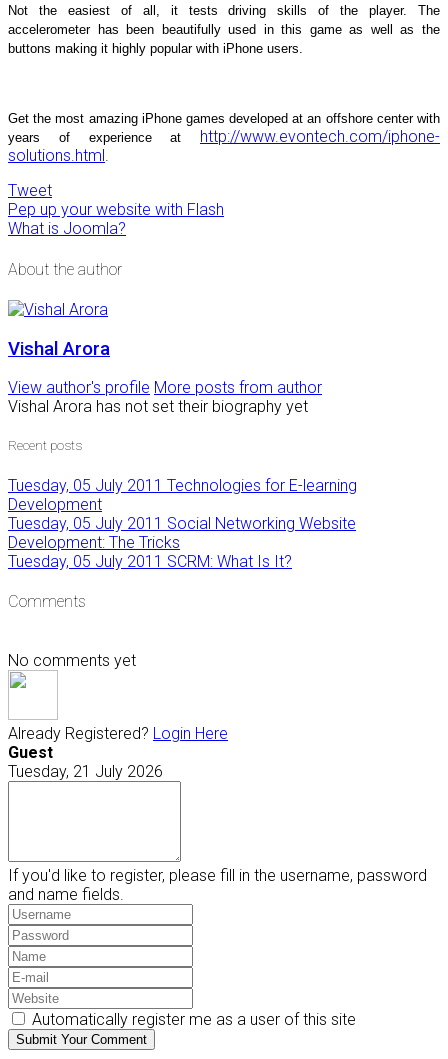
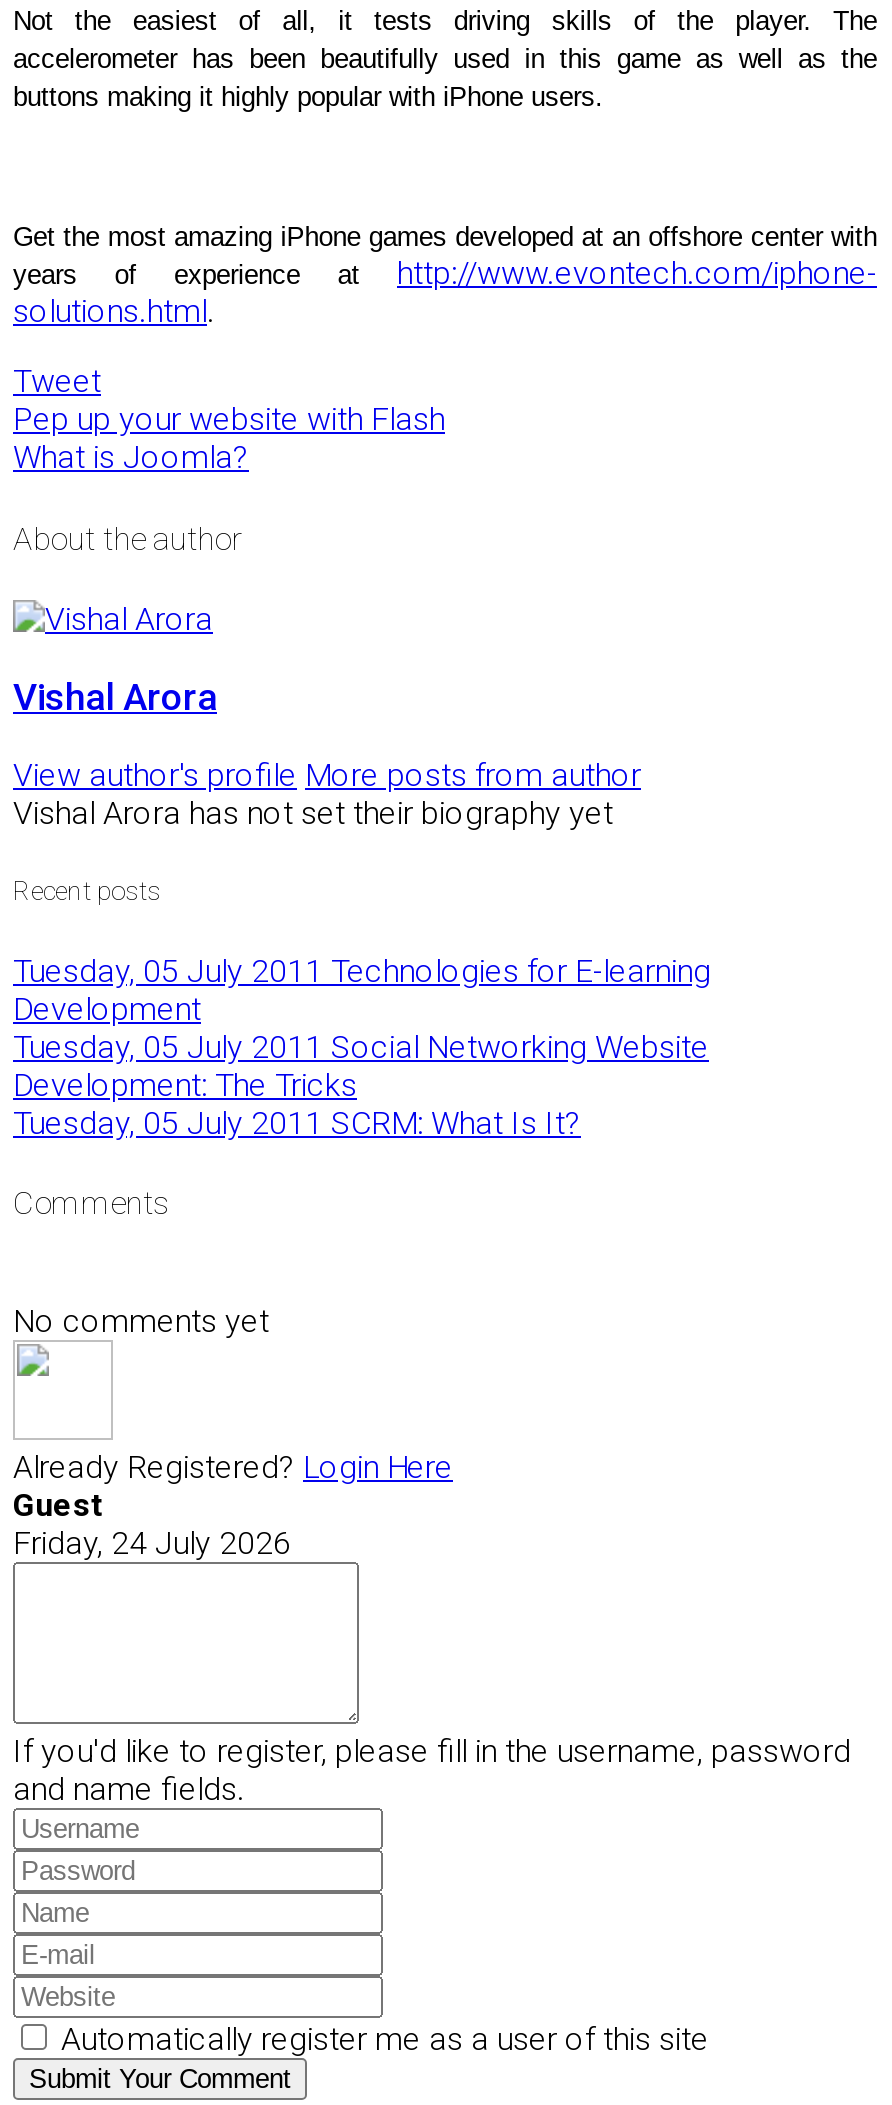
- Tuesday, 21 July 2026
+ Friday, 24 July 2026
